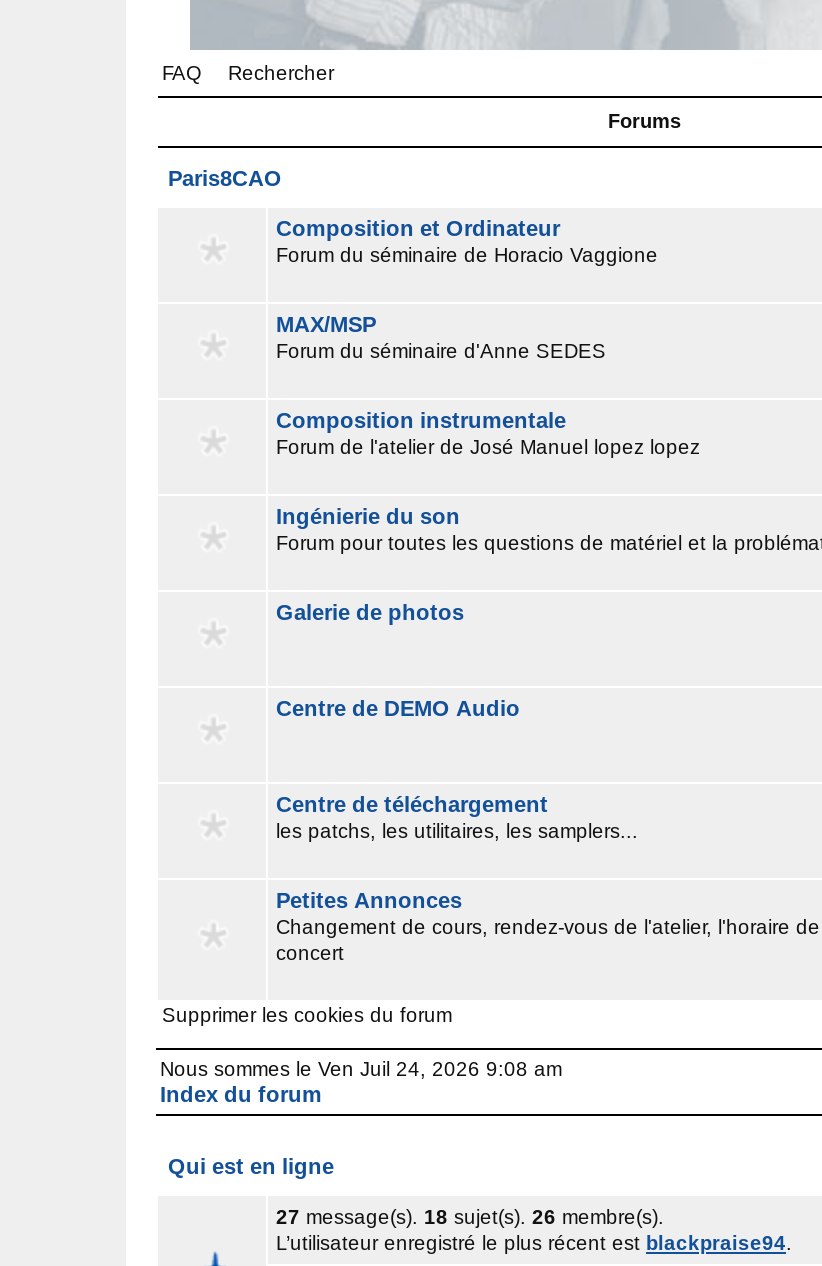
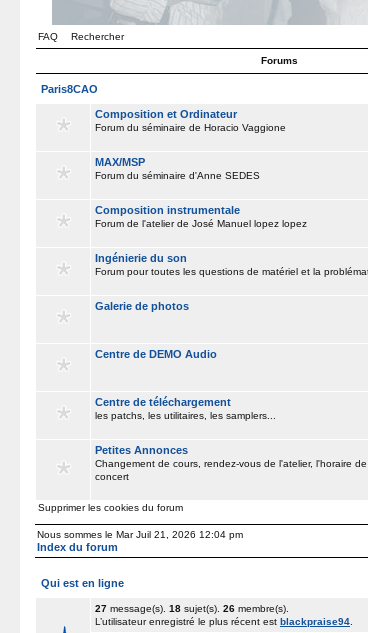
- Nous sommes le Ven Juil 24, 2026 9:08 am
+ Nous sommes le Mar Juil 21, 2026 12:04 pm
